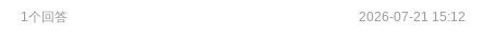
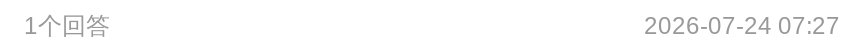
- 2026-07-21 15:12
+ 2026-07-24 07:27
